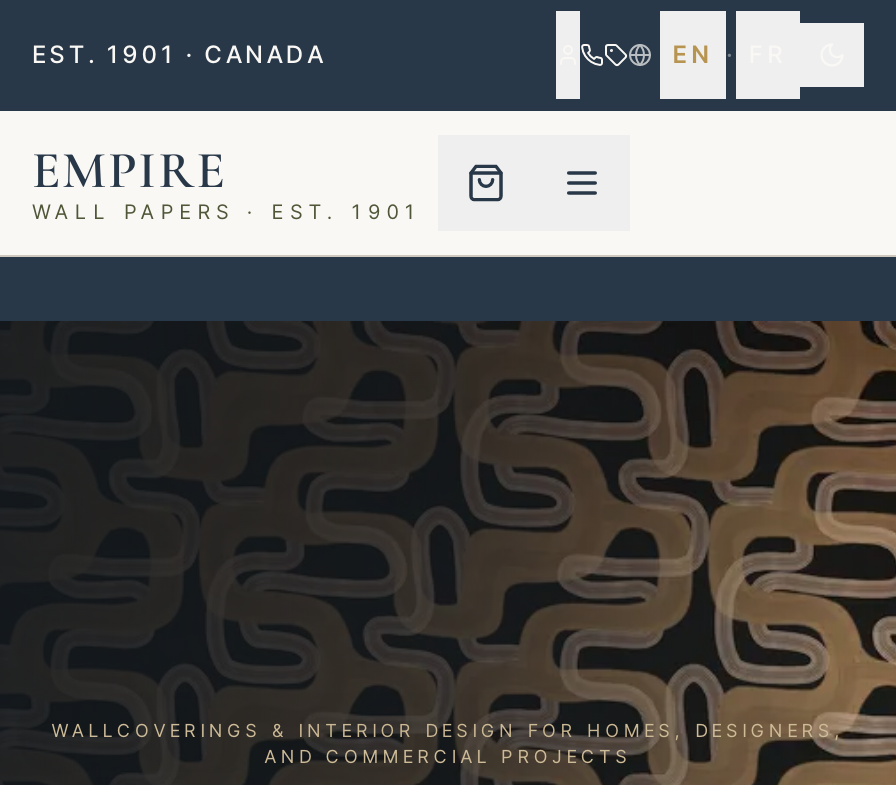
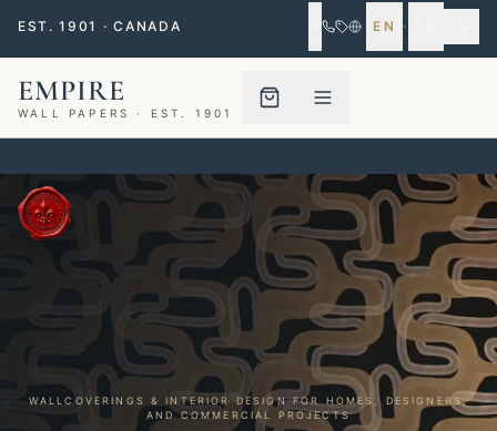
+ [image]
